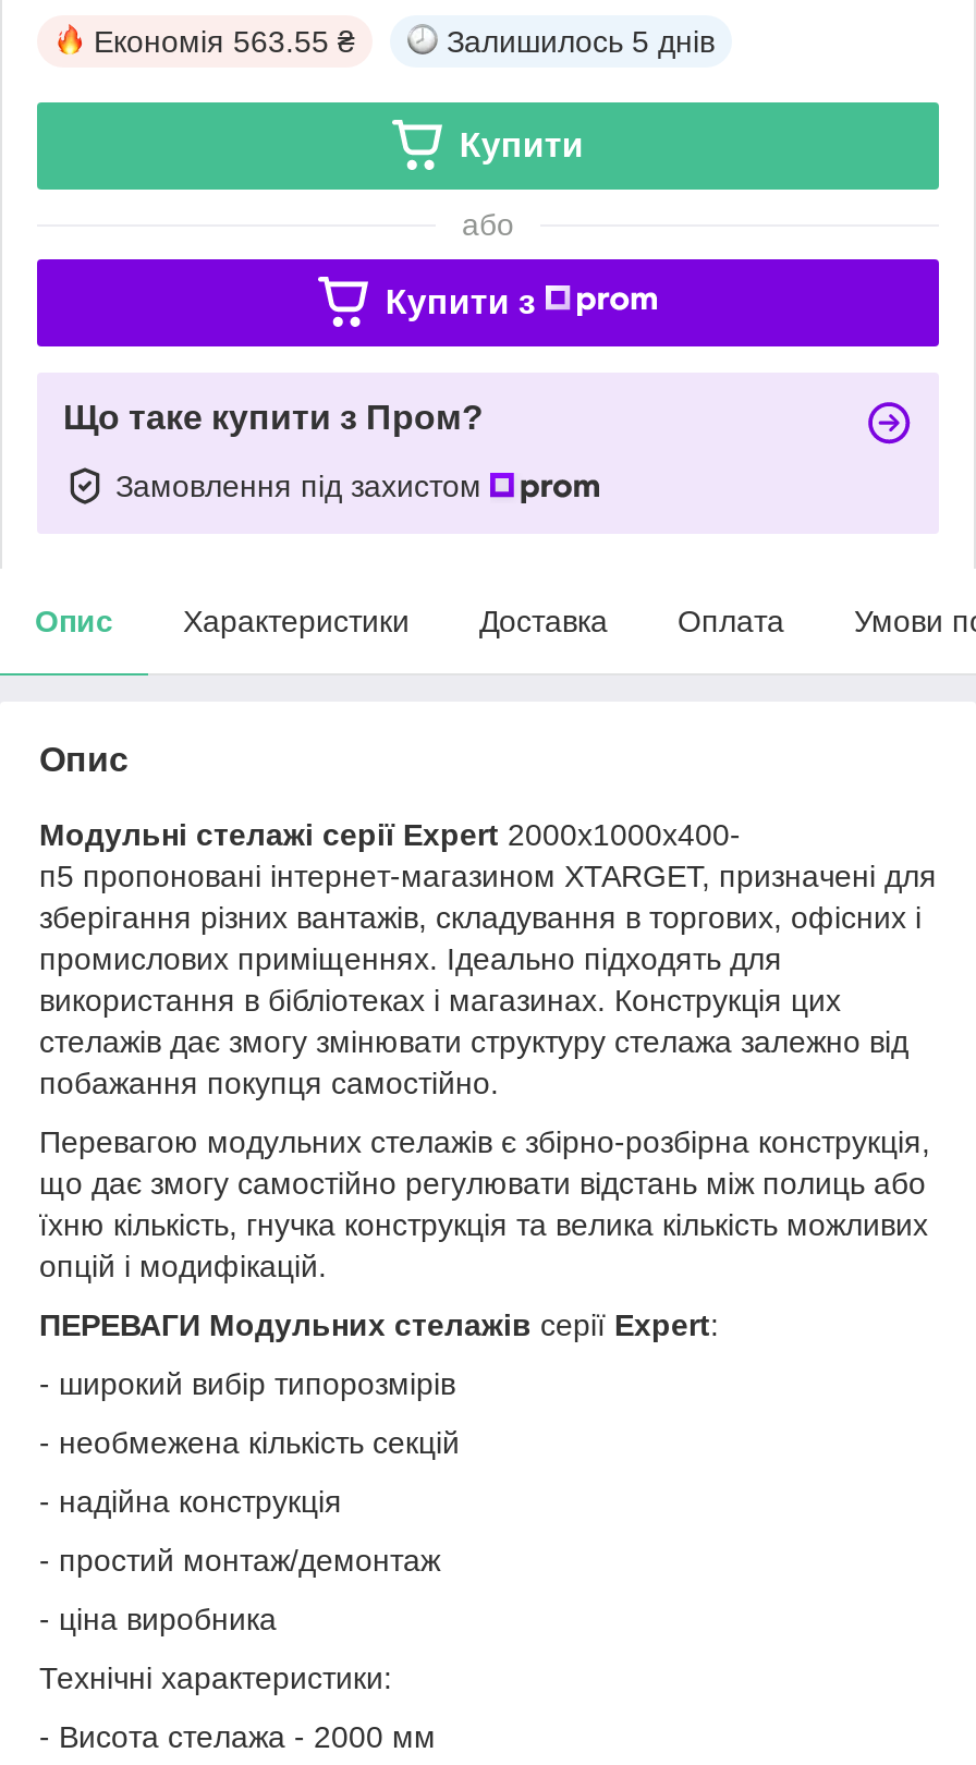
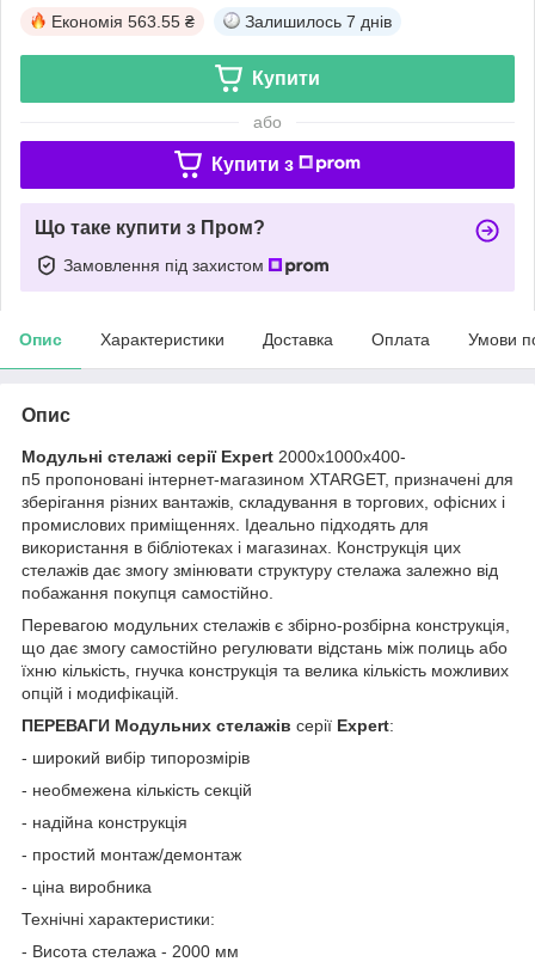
- Залишилось 5 днів
+ Залишилось 7 днів
